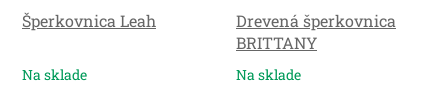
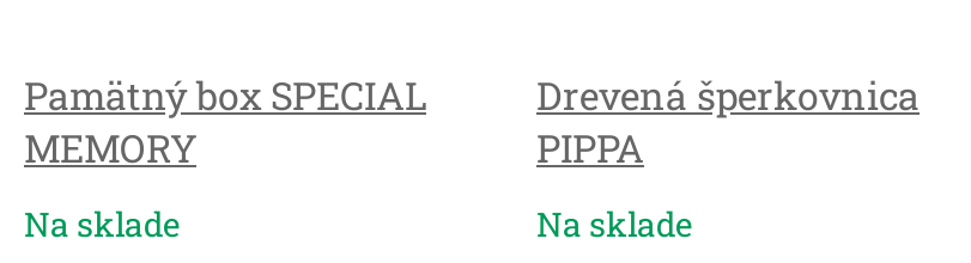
- Šperkovnica Leah
+ Pamätný box SPECIAL
+ MEMORY

- BRITTANY
+ PIPPA
